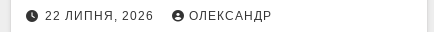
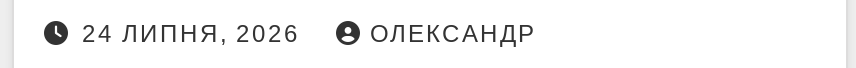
- 22 ЛИПНЯ, 2026
+ 24 ЛИПНЯ, 2026
